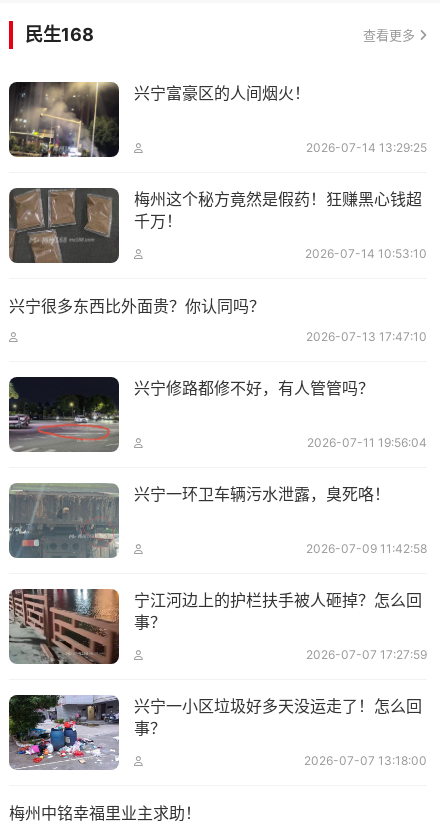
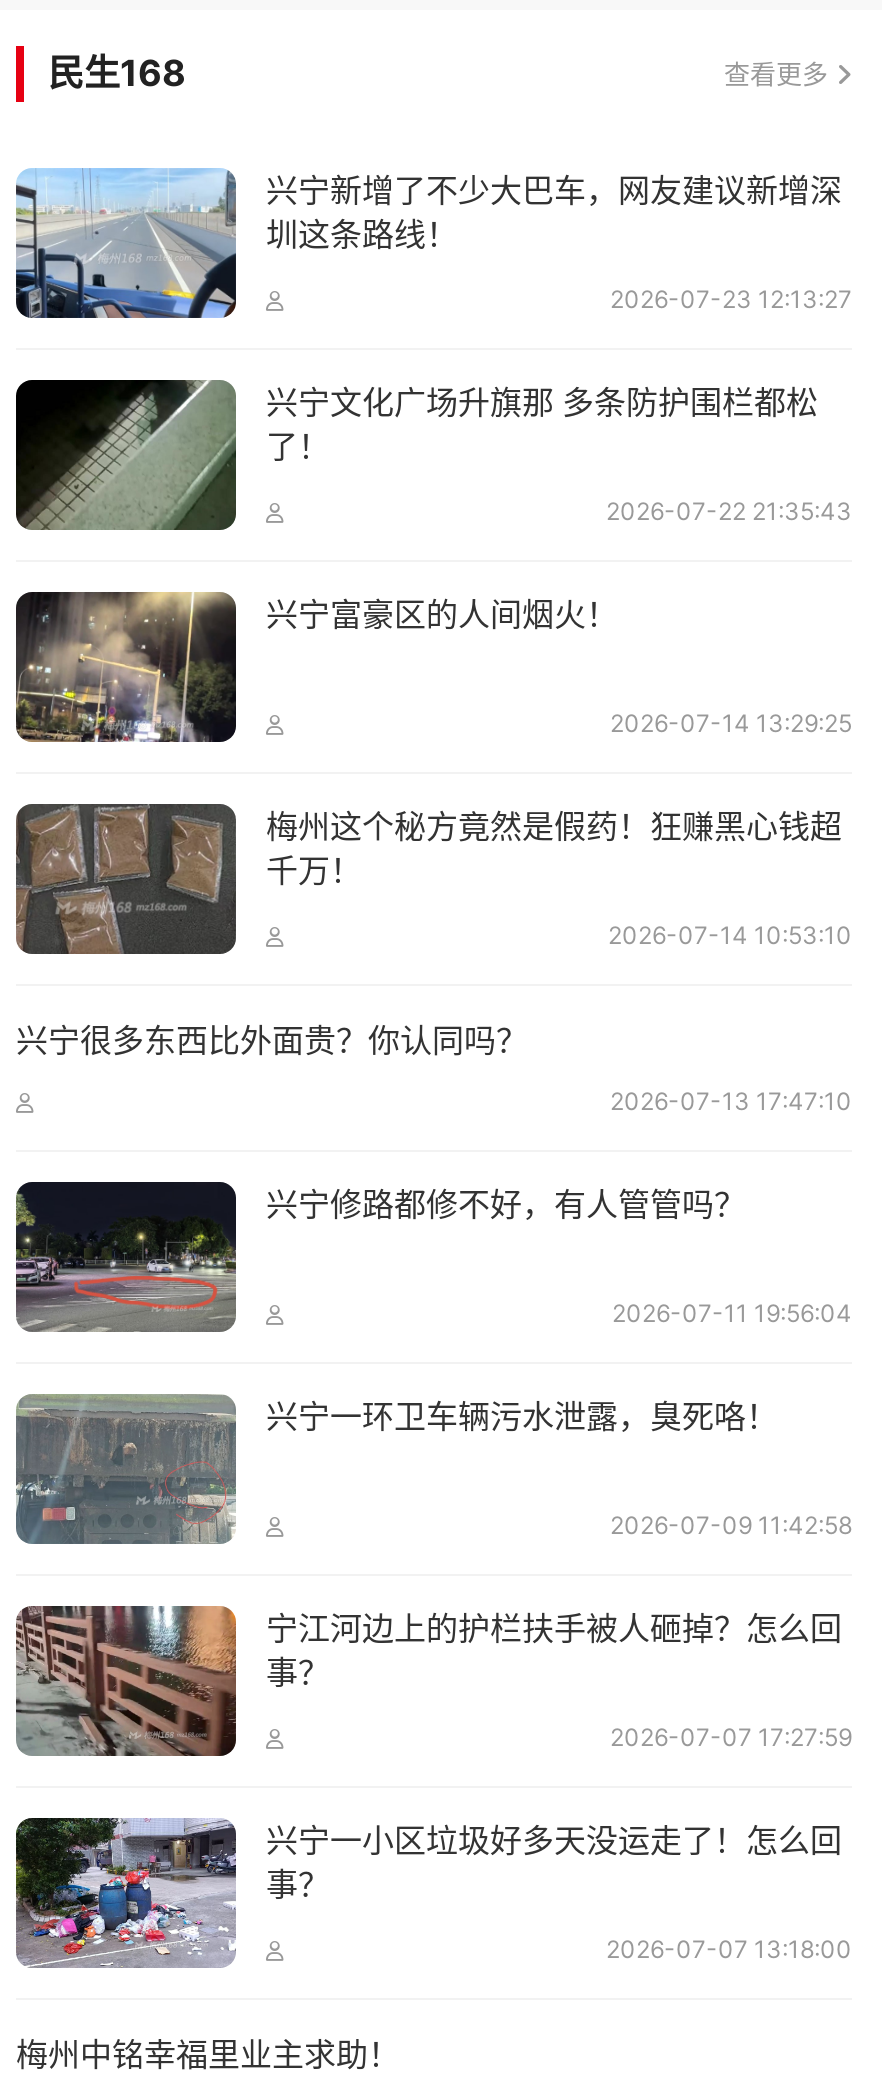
+ [image]
+ 兴宁新增了不少大巴车，网友建议新增深
+ 圳这条路线！
+ 2026-07-23 12:13:27
+ 兴宁文化广场升旗那 多条防护围栏都松
+ 了！
+ 2026-07-22 21:35:43

+ [image]
